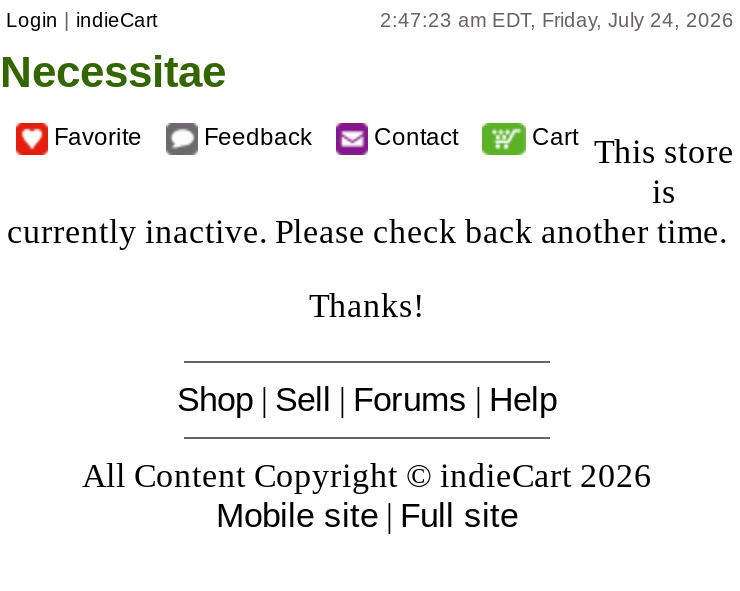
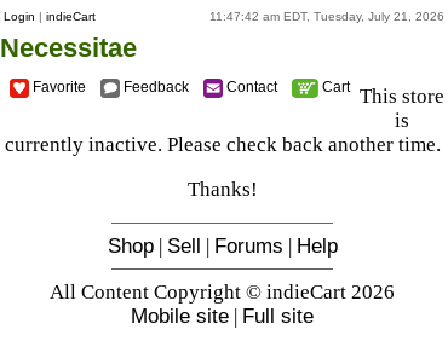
- 2:47:23 am EDT, Friday, July 24, 2026
+ 11:47:42 am EDT, Tuesday, July 21, 2026
